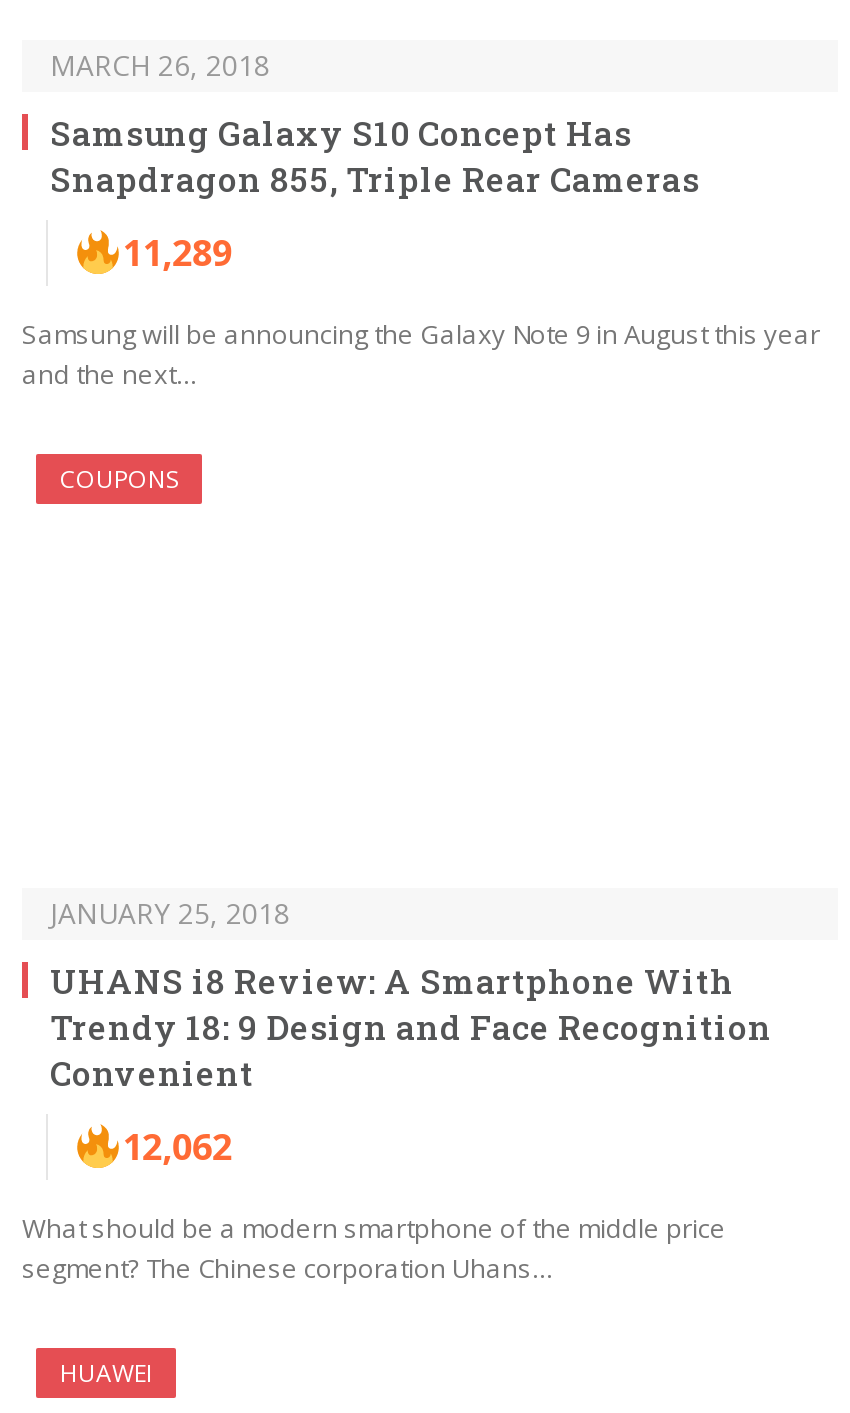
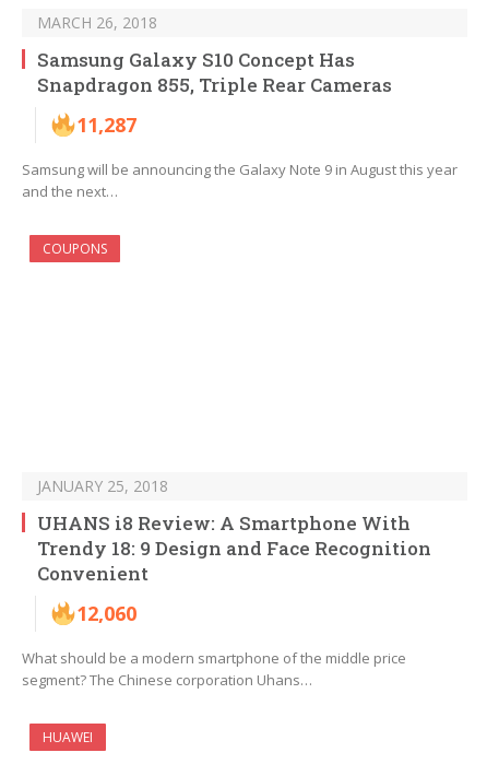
- 11,289
+ 11,287

- 12,062
+ 12,060
